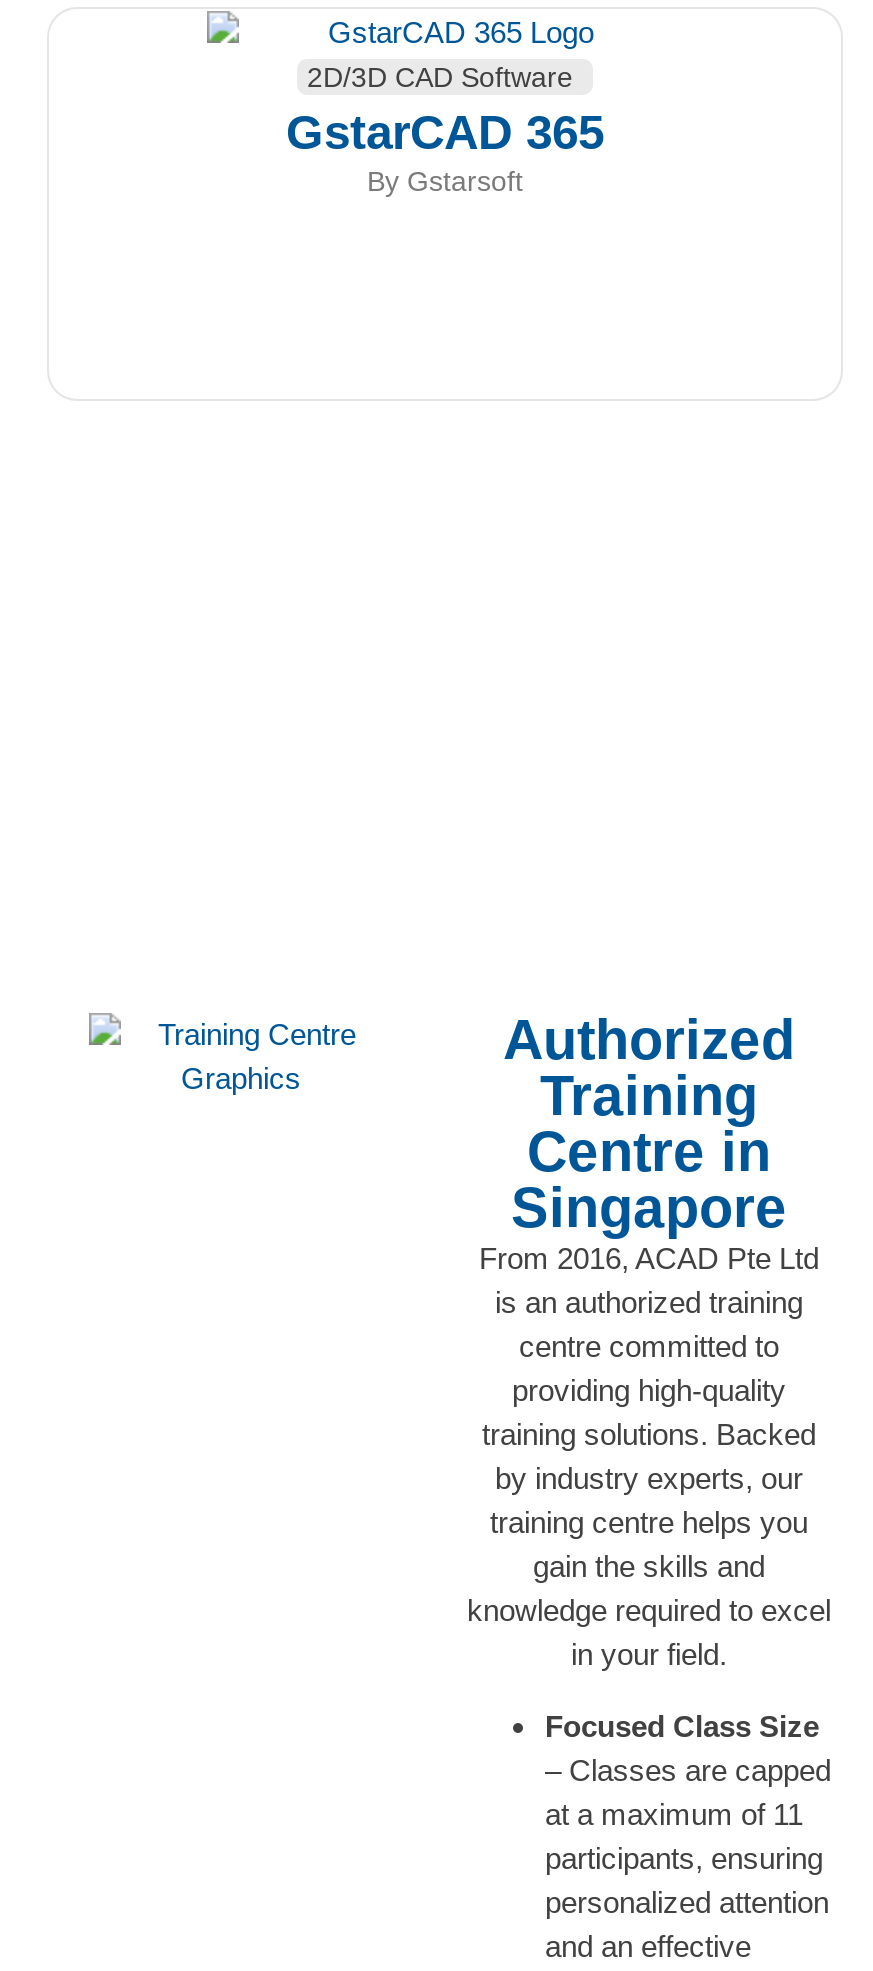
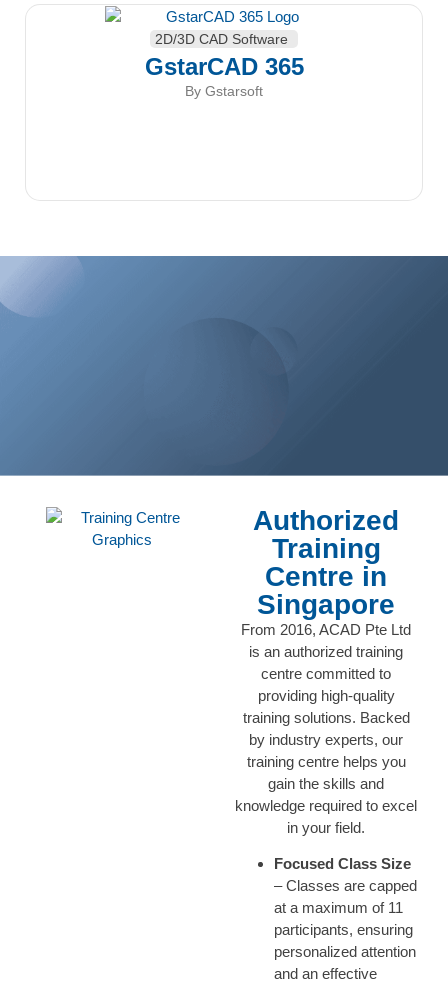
+ [image]
